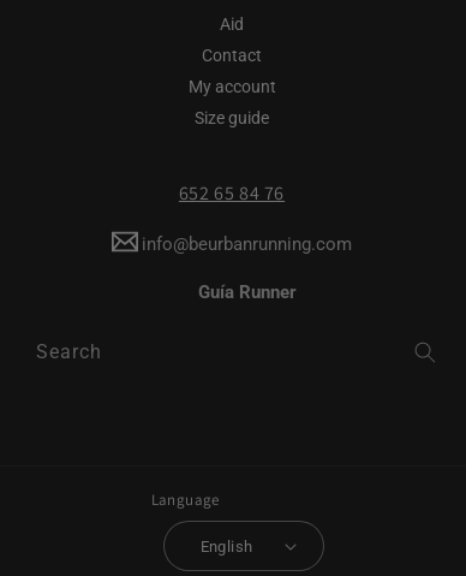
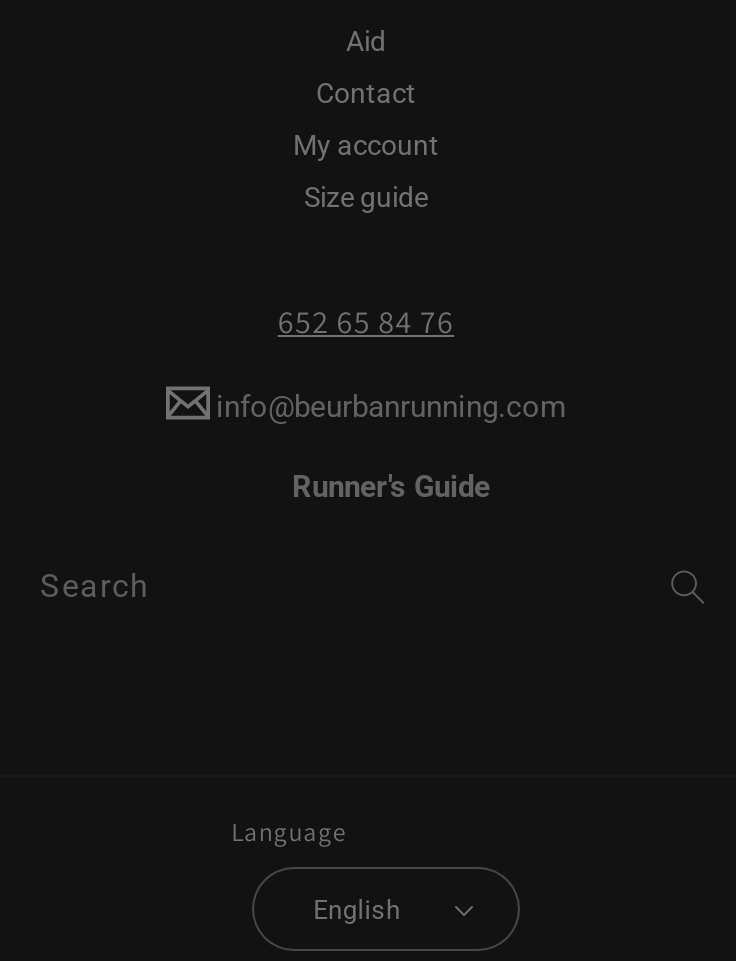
- Guía Runner
+ Runner's Guide
